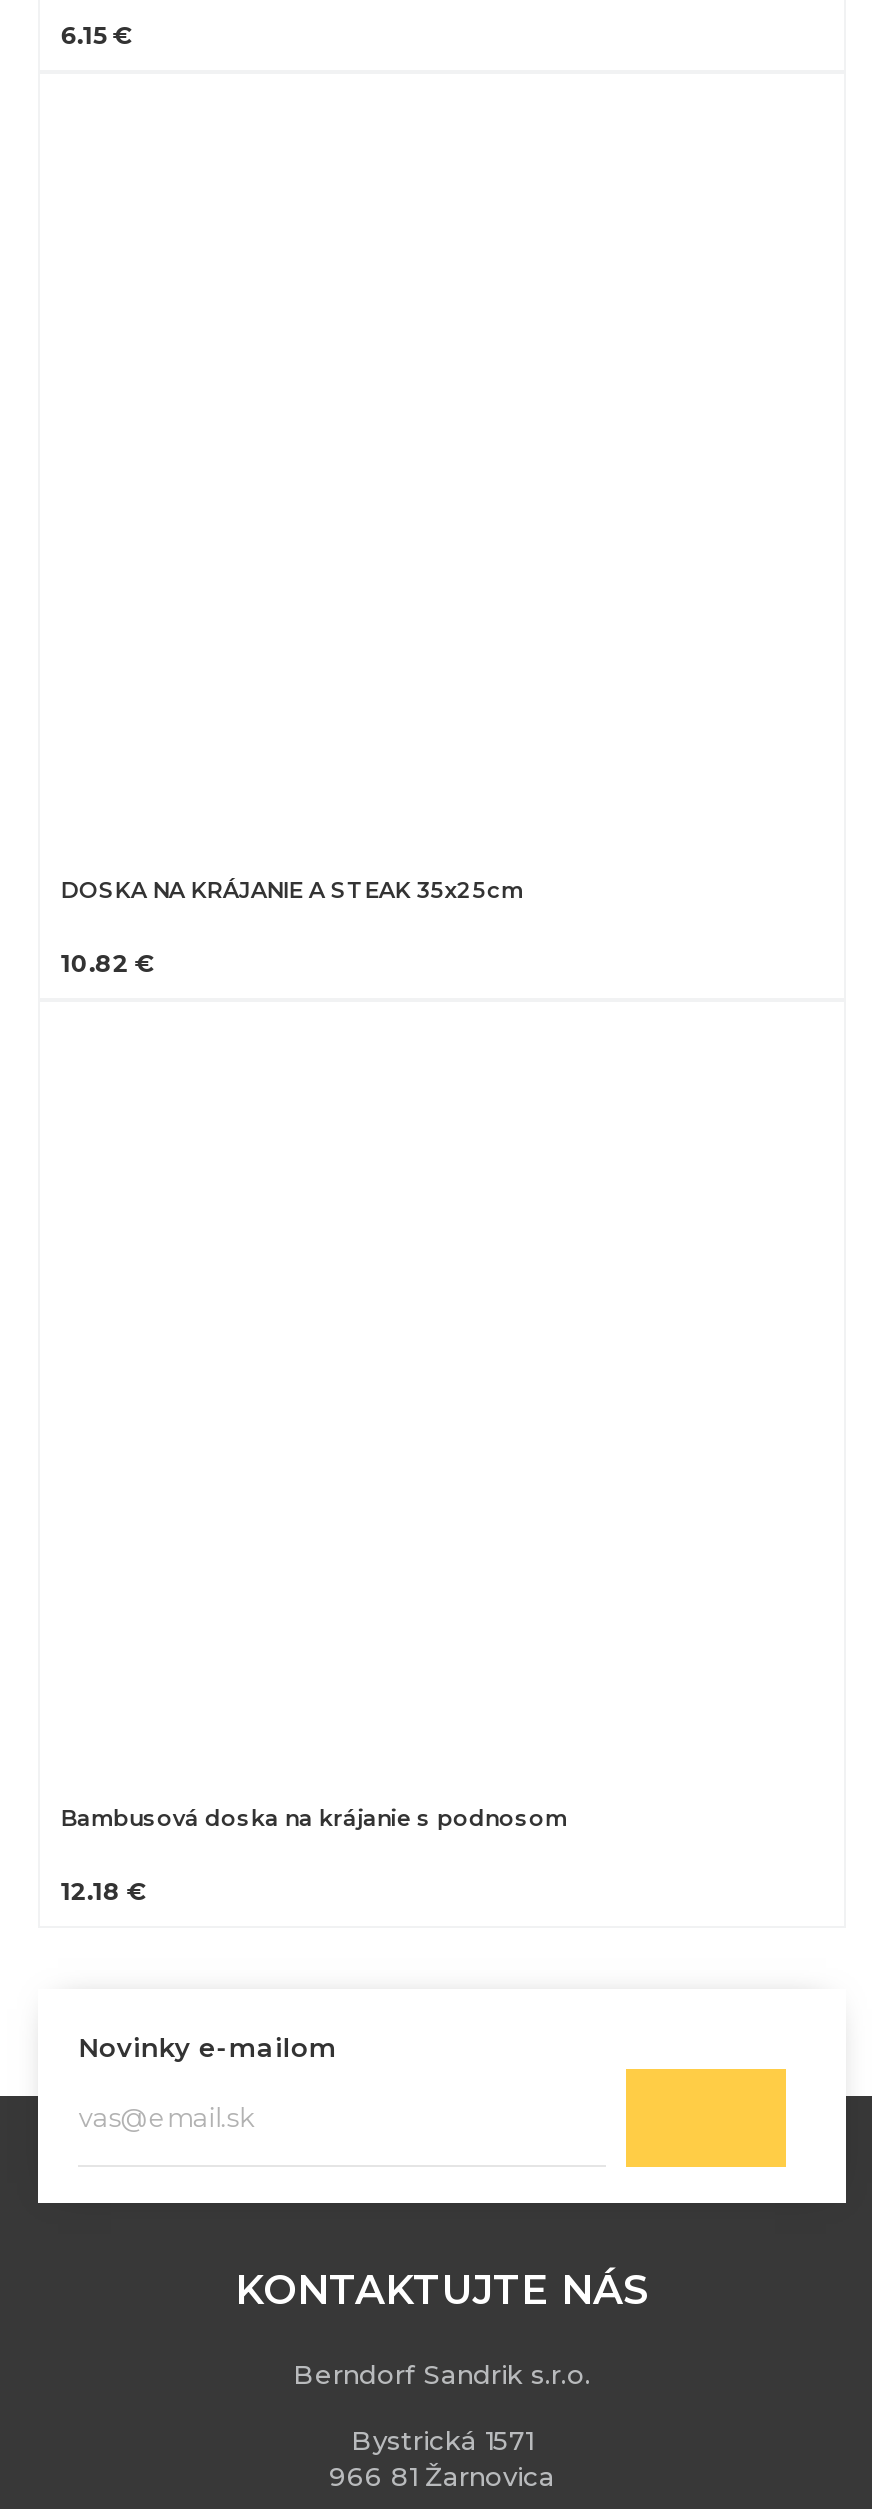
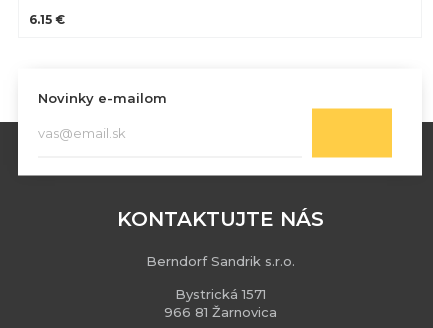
- DOSKA NA KRÁJANIE A STEAK 35x25cm
- 10.82 €

- Bambusová doska na krájanie s podnosom
- 12.18 €
